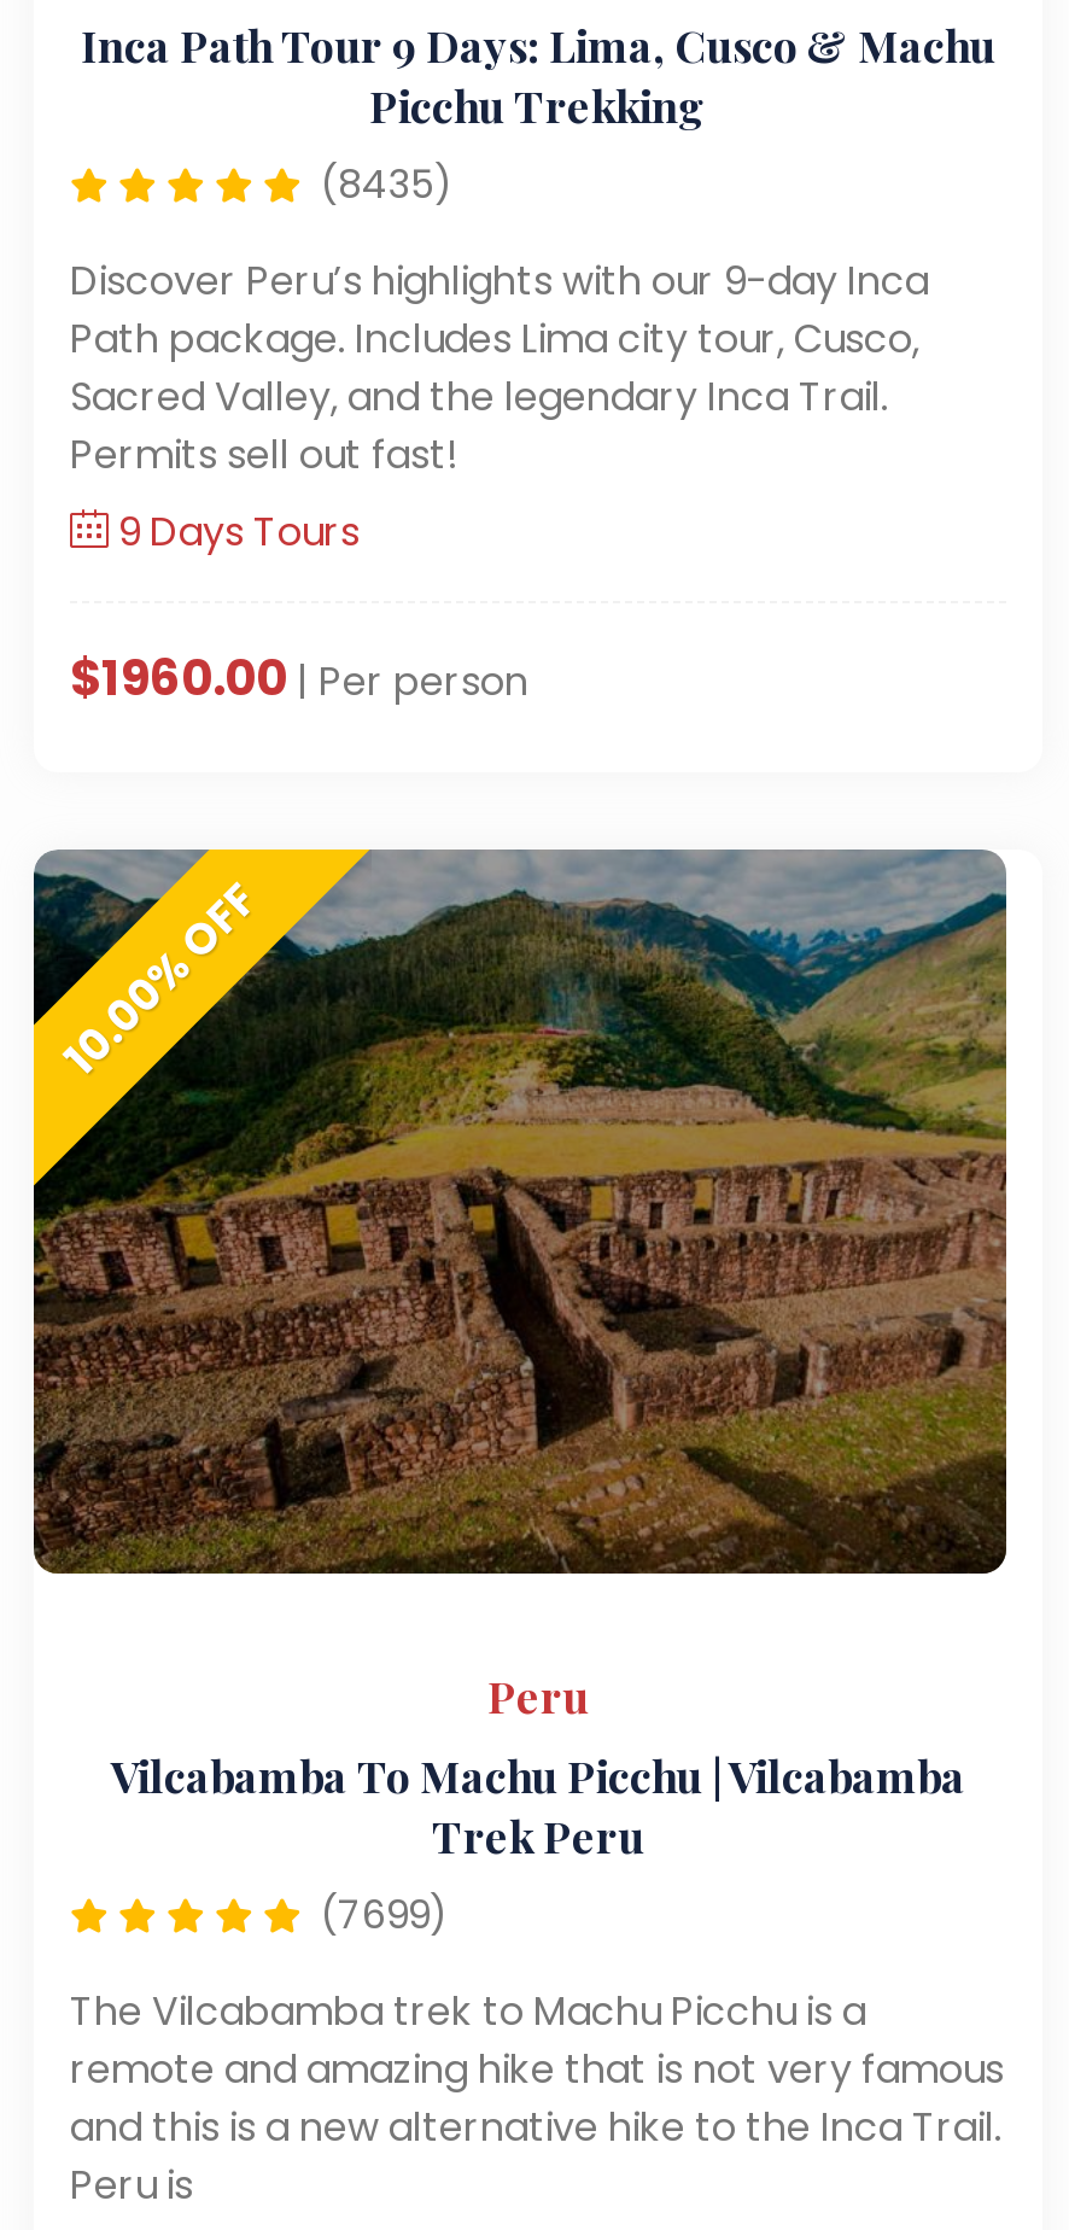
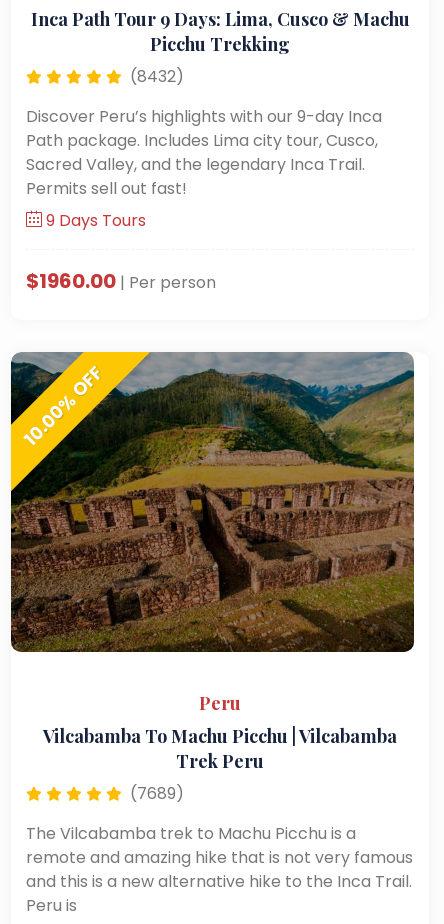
- (8435)
+ (8432)

- (7699)
+ (7689)
